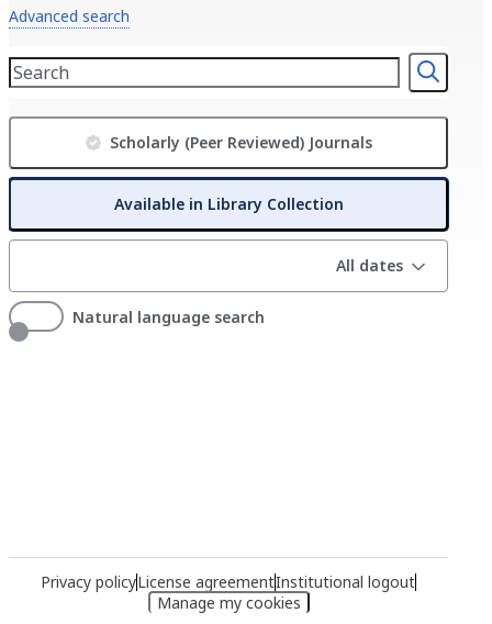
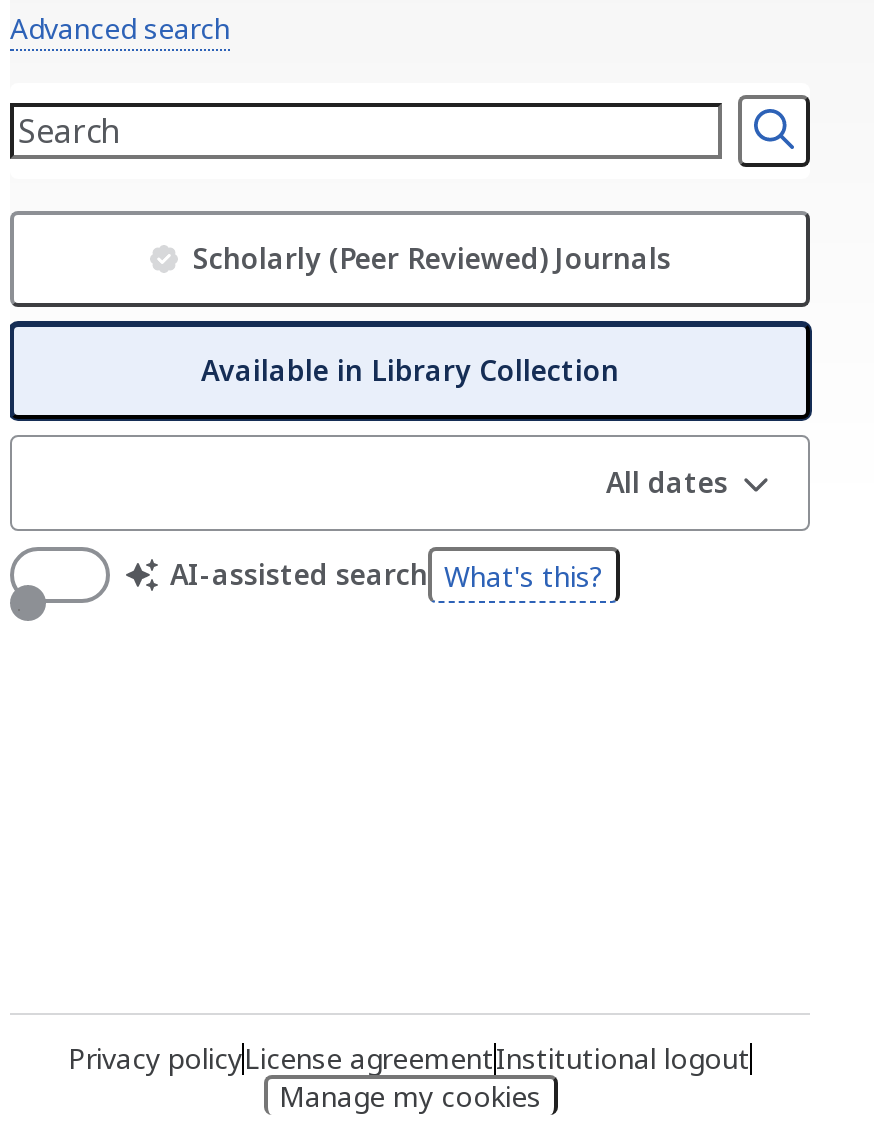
- Natural language search
+ AI-assisted search What's this?
